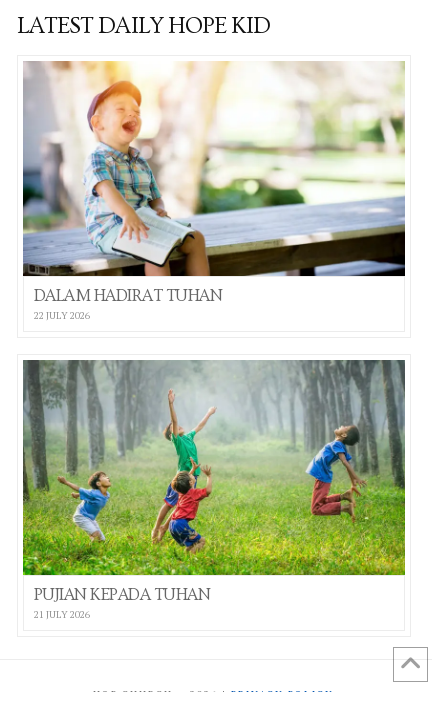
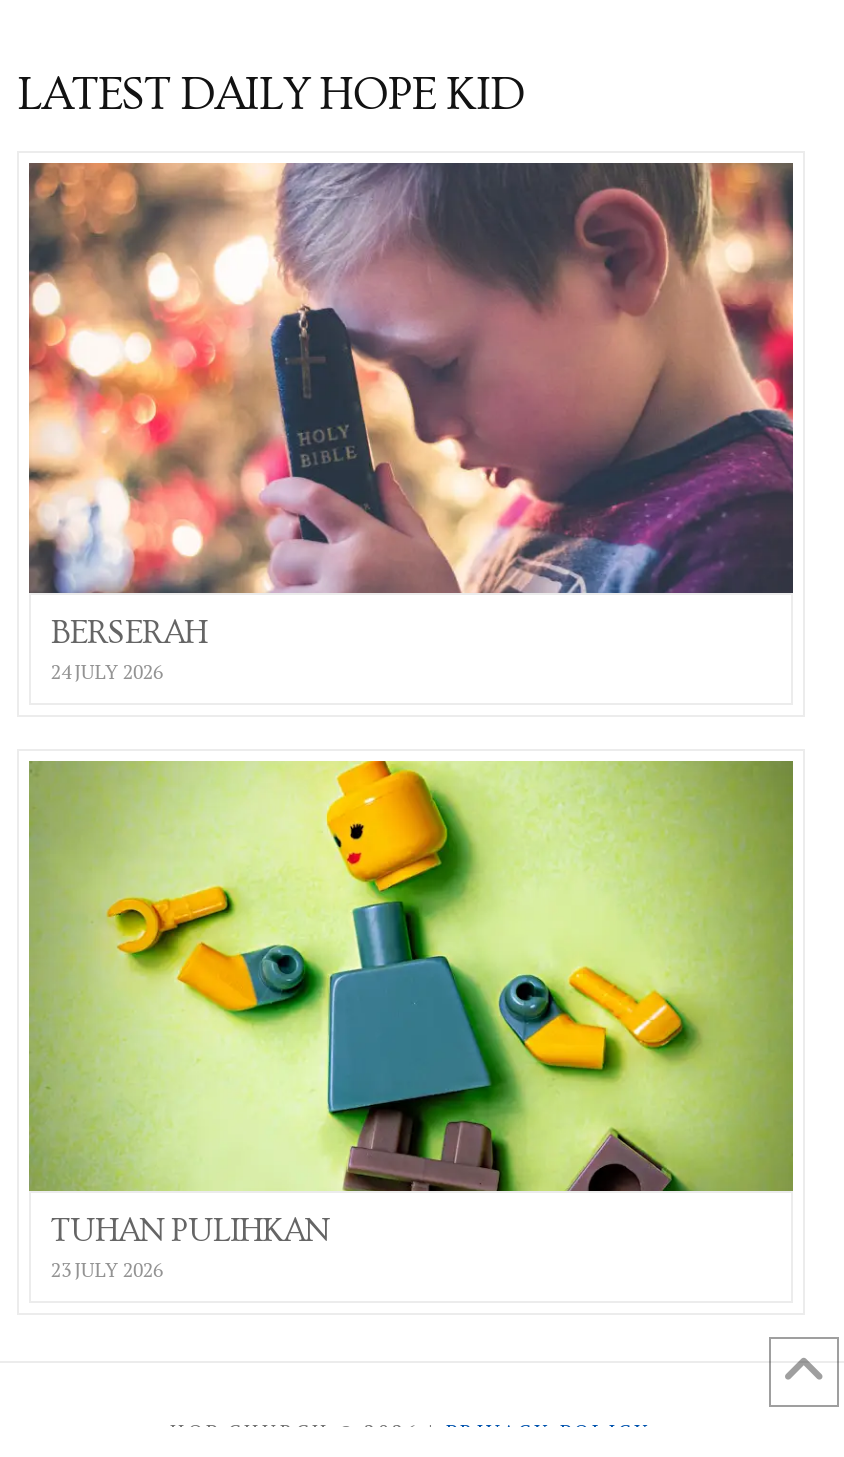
- [image]
- DALAM HADIRAT TUHAN
- 22 JULY 2026
+ [image]
+ BERSERAH
+ 24 JULY 2026

- [image]
- PUJIAN KEPADA TUHAN
- 21 JULY 2026
+ [image]
+ TUHAN PULIHKAN
+ 23 JULY 2026
